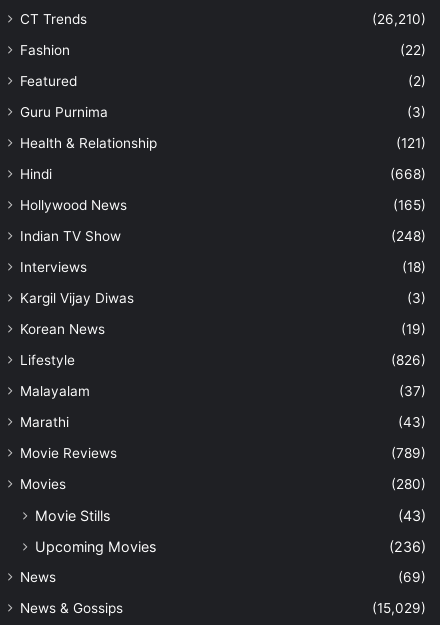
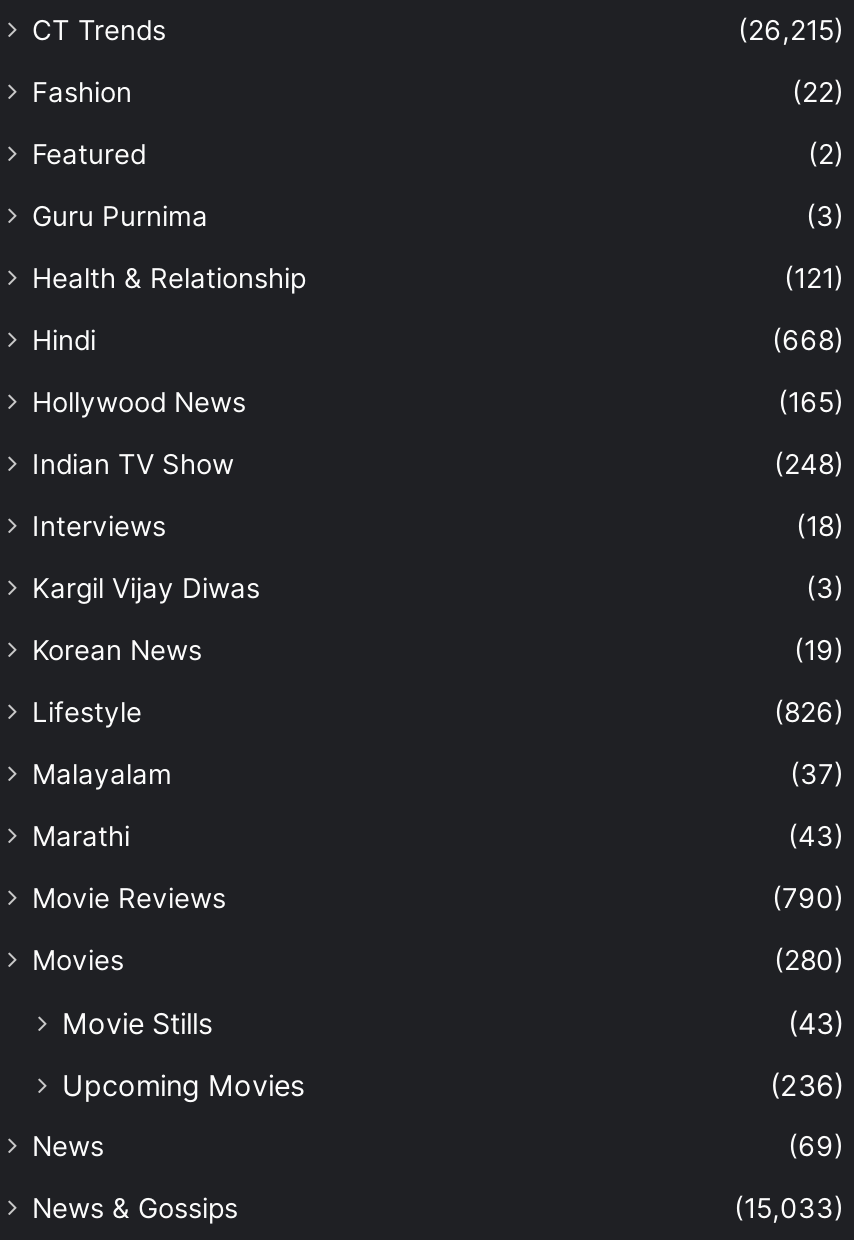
- (26,210)
+ (26,215)

- (789)
+ (790)

- (15,029)
+ (15,033)
